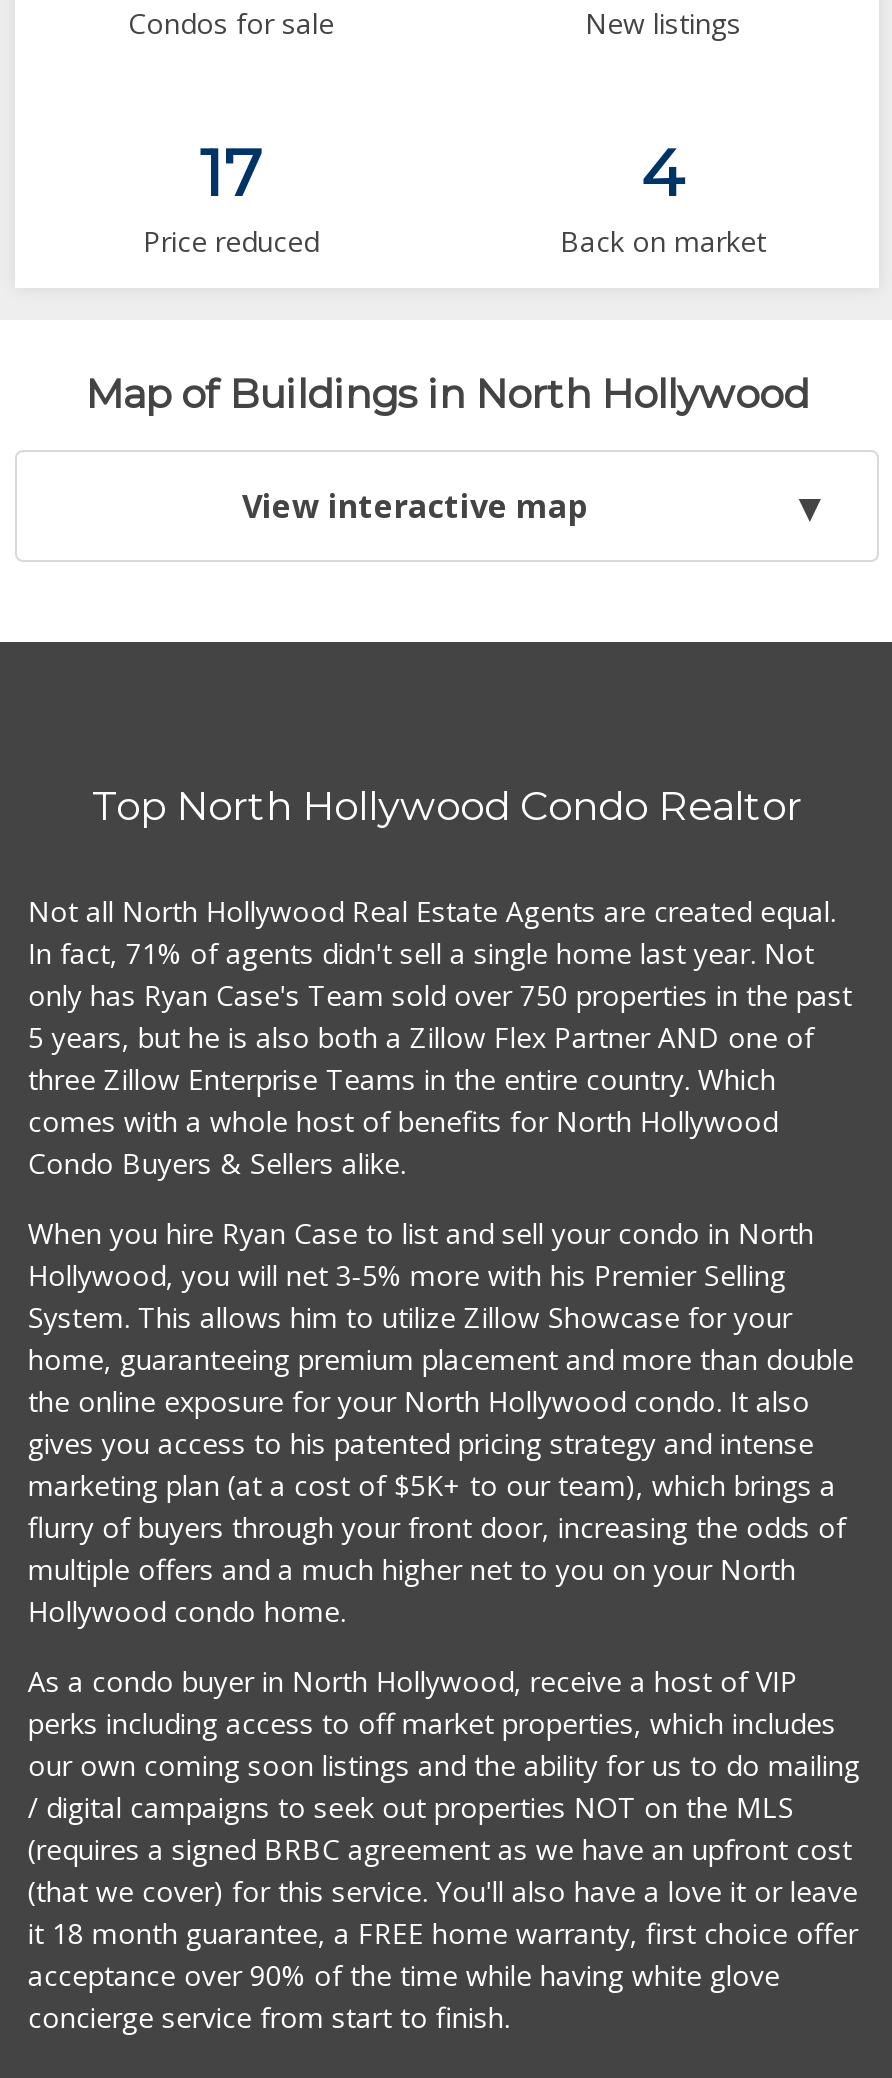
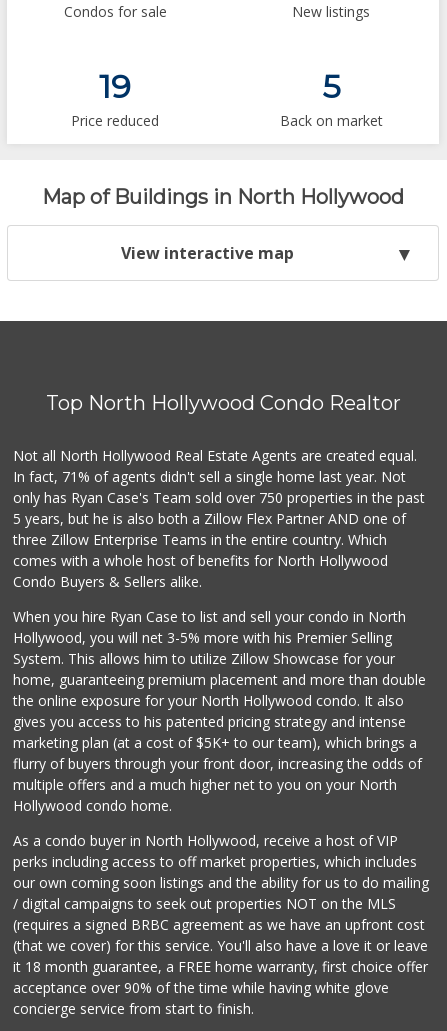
- 17
+ 19

- 4
+ 5
